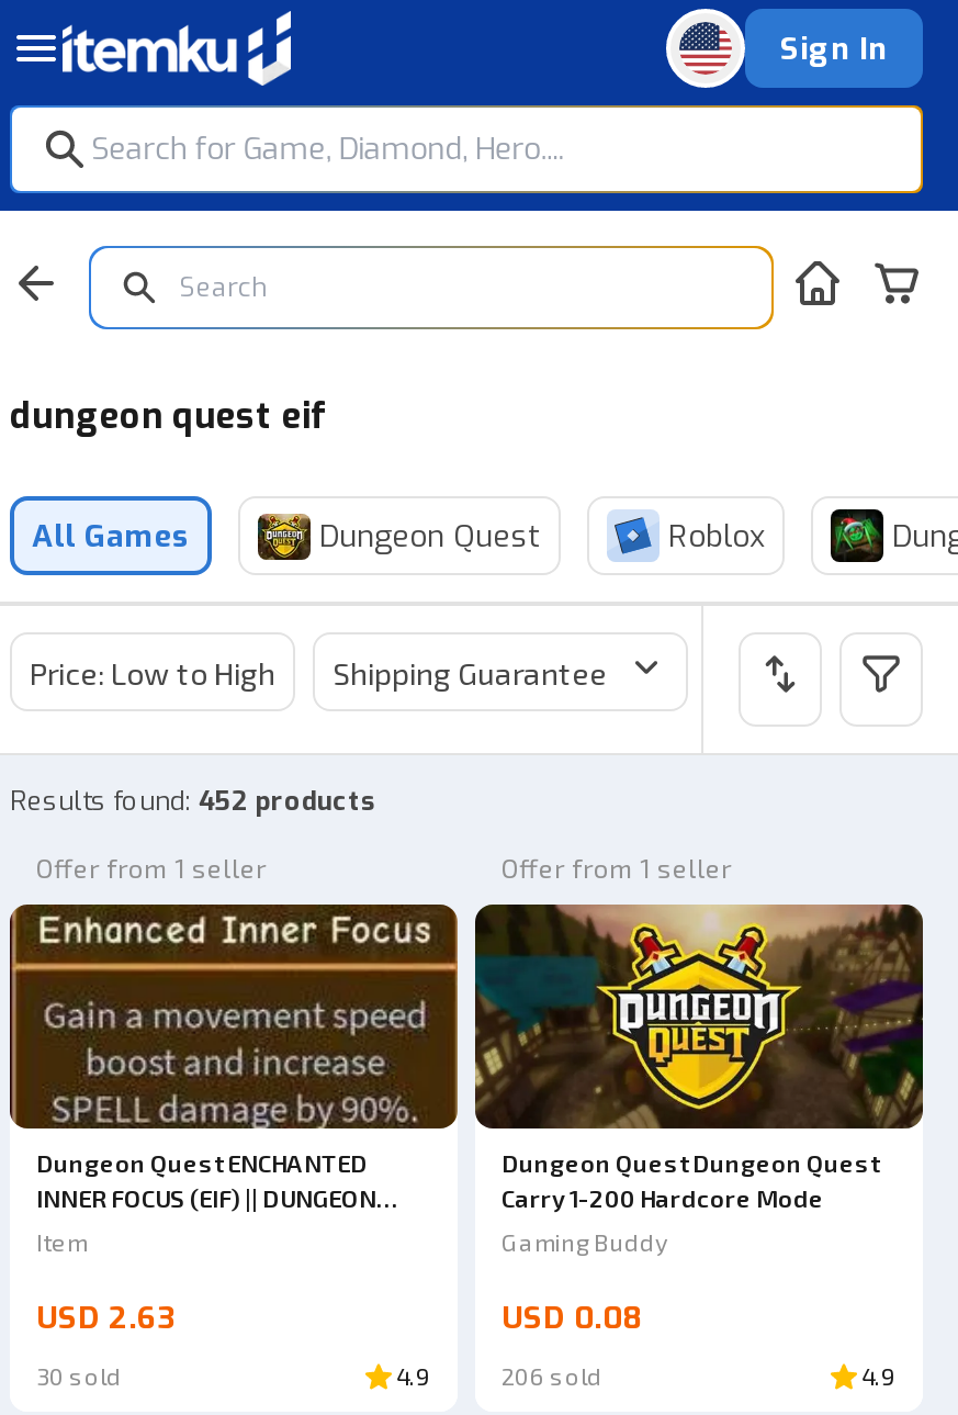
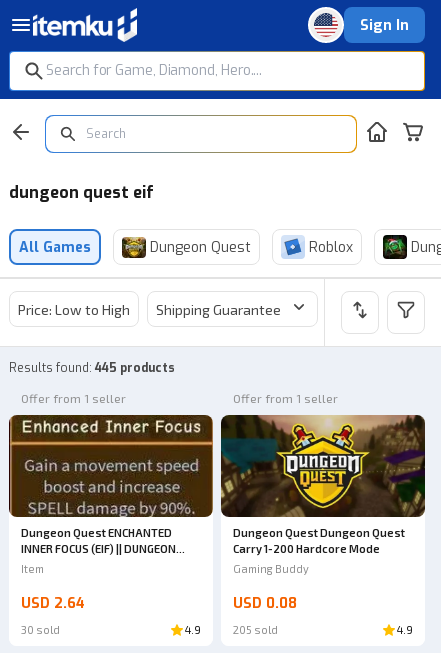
- Results found: 452 products
+ Results found: 445 products

- USD 2.63
+ USD 2.64

- 206 sold
+ 205 sold
